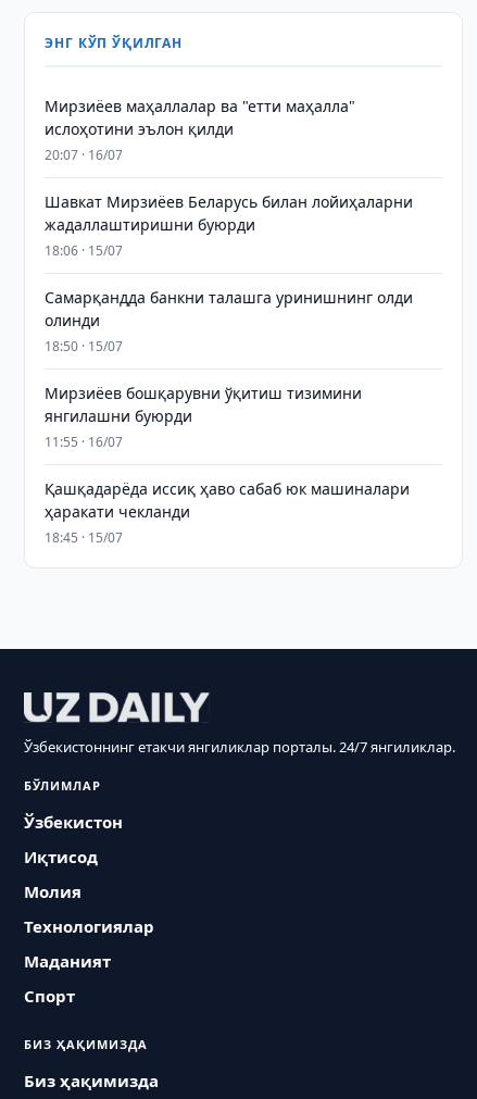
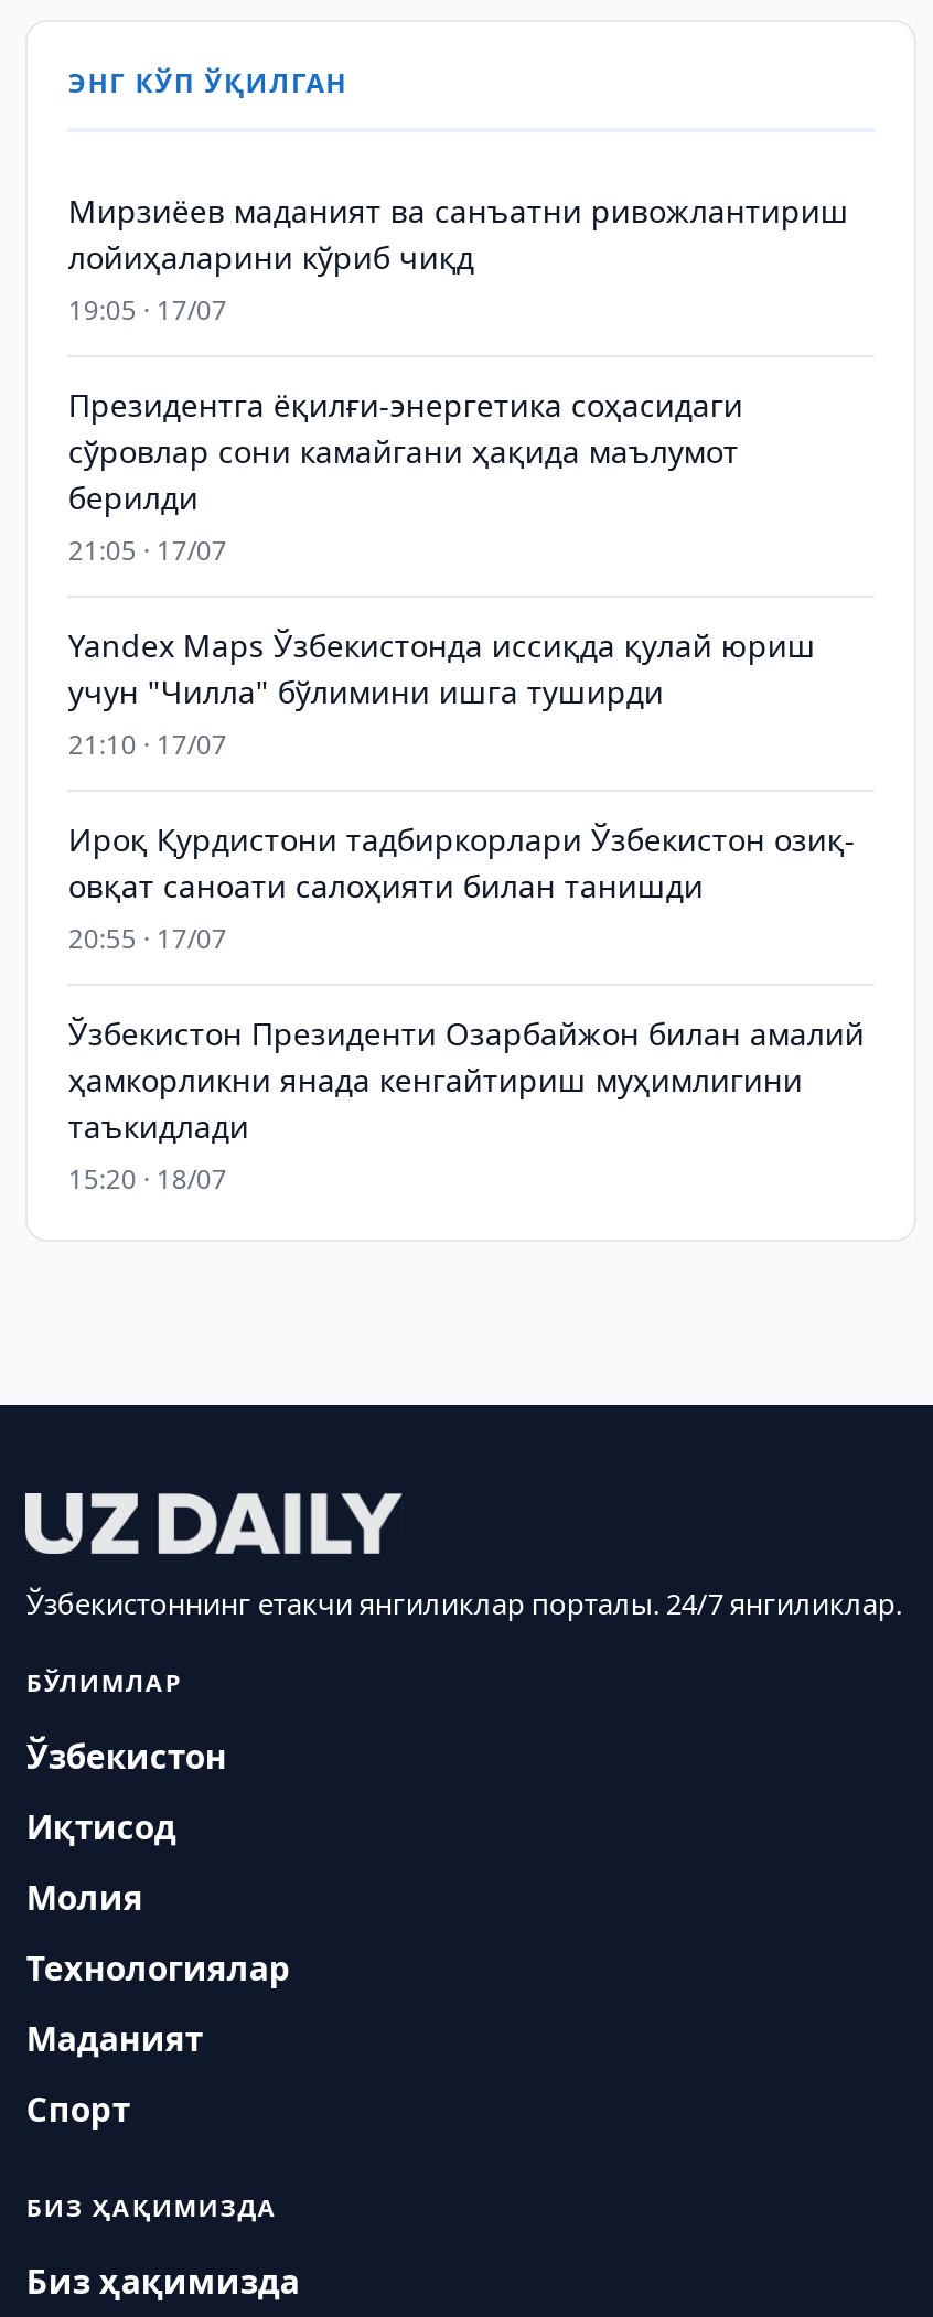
- Мирзиёев маҳаллалар ва "етти маҳалла"
- ислоҳотини эълон қилди
- 20:07 · 16/07
+ Мирзиёев маданият ва санъатни ривожлантириш
+ лойиҳаларини кўриб чиқд
+ 19:05 · 17/07

- Шавкат Мирзиёев Беларусь билан лойиҳаларни
- жадаллаштиришни буюрди
- 18:06 · 15/07
+ Президентга ёқилғи-энергетика соҳасидаги
+ сўровлар сони камайгани ҳақида маълумот
+ берилди
+ 21:05 · 17/07

- Самарқандда банкни талашга уринишнинг олди
- олинди
- 18:50 · 15/07
+ Yandex Maps Ўзбекистонда иссиқда қулай юриш
+ учун "Чилла" бўлимини ишга туширди
+ 21:10 · 17/07

- Мирзиёев бошқарувни ўқитиш тизимини
- янгилашни буюрди
- 11:55 · 16/07
+ Ироқ Қурдистони тадбиркорлари Ўзбекистон озиқ-
+ овқат саноати салоҳияти билан танишди
+ 20:55 · 17/07

- Қашқадарёда иссиқ ҳаво сабаб юк машиналари
- ҳаракати чекланди
- 18:45 · 15/07
+ Ўзбекистон Президенти Озарбайжон билан амалий
+ ҳамкорликни янада кенгайтириш муҳимлигини
+ таъкидлади
+ 15:20 · 18/07
